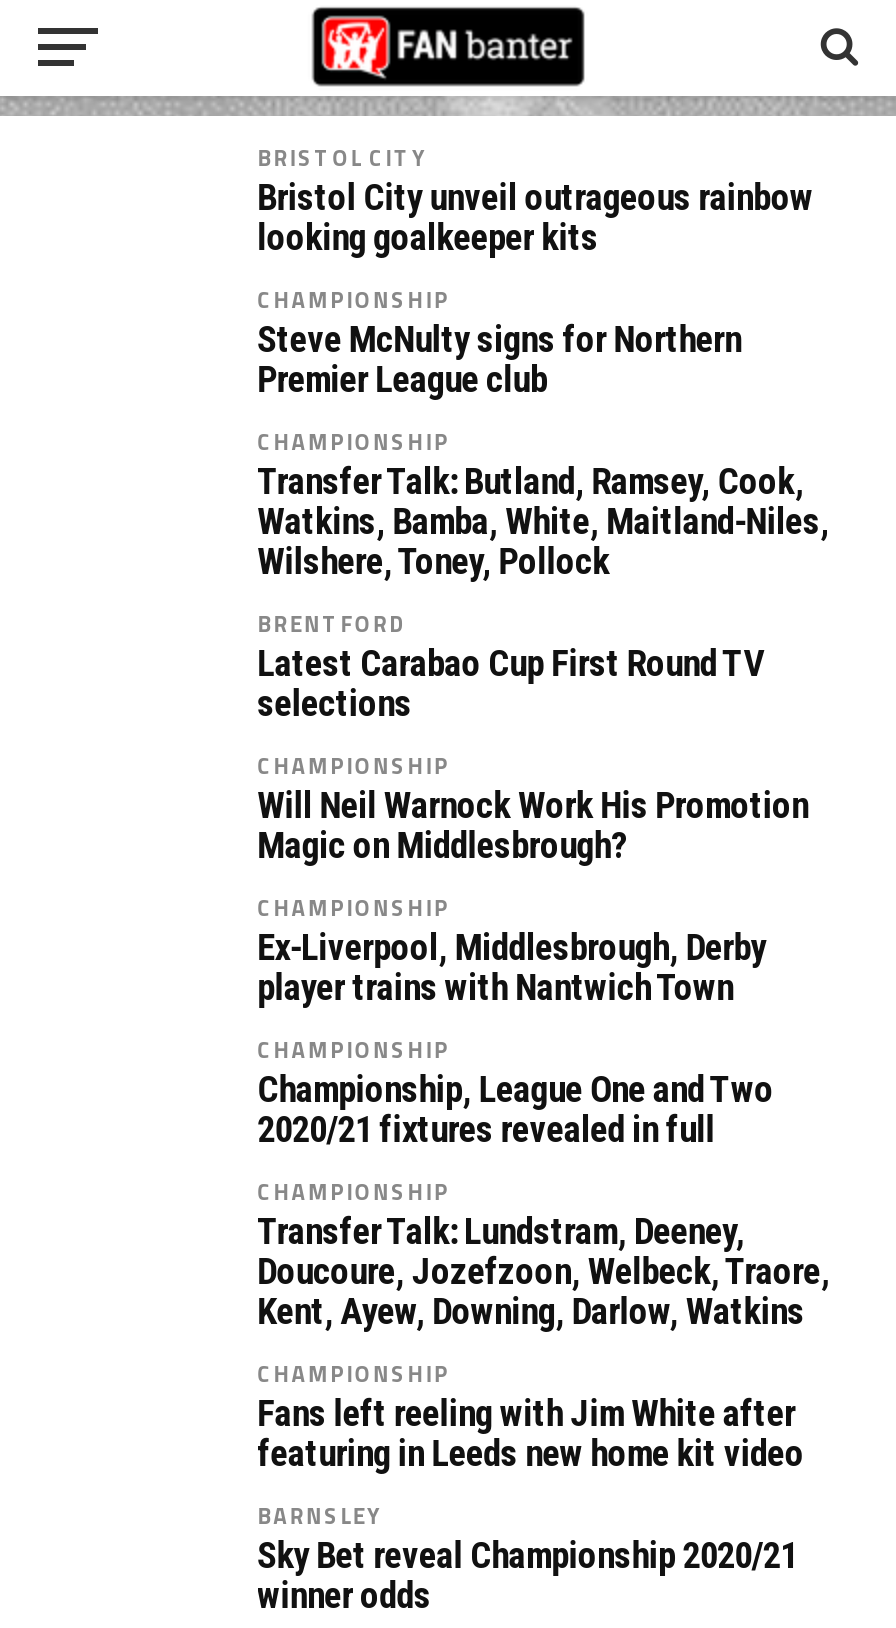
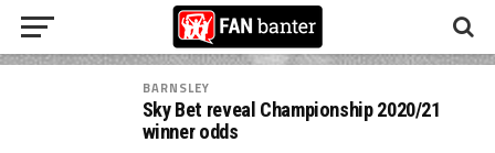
- BRISTOL CITY
- Bristol City unveil outrageous rainbow
- looking goalkeeper kits
- CHAMPIONSHIP
- Steve McNulty signs for Northern
- Premier League club
- CHAMPIONSHIP
- Transfer Talk: Butland, Ramsey, Cook,
- Watkins, Bamba, White, Maitland-Niles,
- Wilshere, Toney, Pollock
- BRENTFORD
- Latest Carabao Cup First Round TV
- selections
- CHAMPIONSHIP
- Will Neil Warnock Work His Promotion
- Magic on Middlesbrough?
- CHAMPIONSHIP
- Ex-Liverpool, Middlesbrough, Derby
- player trains with Nantwich Town
- CHAMPIONSHIP
- Championship, League One and Two
- 2020/21 fixtures revealed in full
- CHAMPIONSHIP
- Transfer Talk: Lundstram, Deeney,
- Doucoure, Jozefzoon, Welbeck, Traore,
- Kent, Ayew, Downing, Darlow, Watkins
- CHAMPIONSHIP
- Fans left reeling with Jim White after
- featuring in Leeds new home kit video
